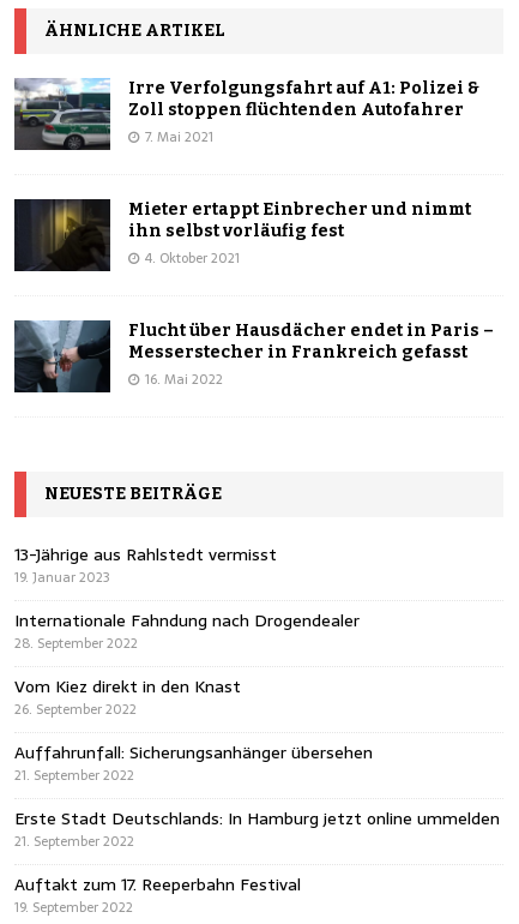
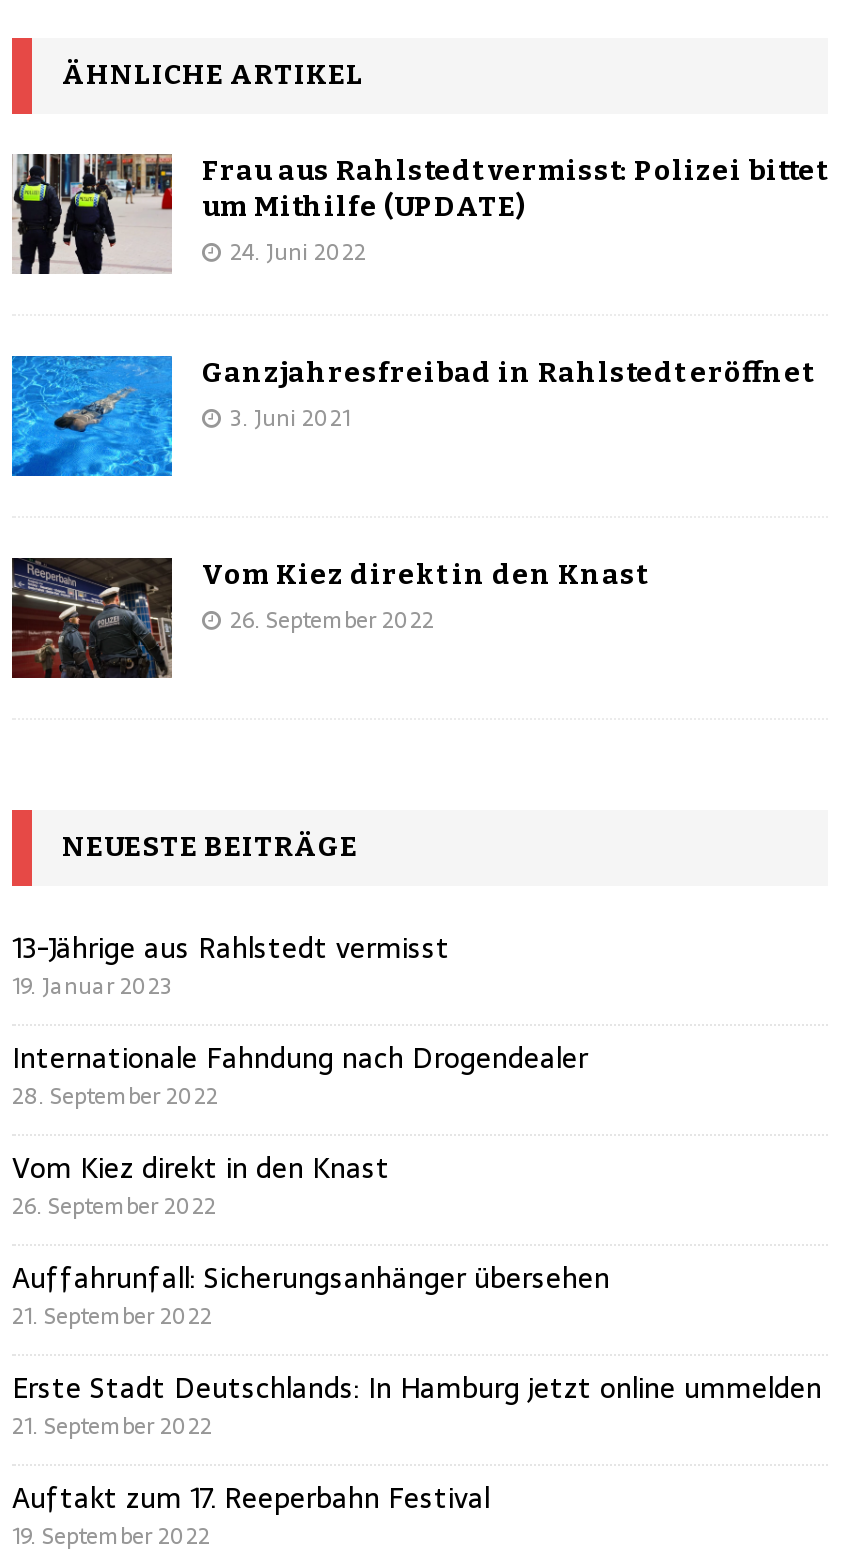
- [image]
- Irre Verfolgungsfahrt auf A1: Polizei &
- Zoll stoppen flüchtenden Autofahrer
- 7. Mai 2021
+ [image]
+ Frau aus Rahlstedt vermisst: Polizei bittet
+ um Mithilfe (UPDATE)
+ 24. Juni 2022

- [image]
- Mieter ertappt Einbrecher und nimmt
- ihn selbst vorläufig fest
- 4. Oktober 2021
+ [image]
+ Ganzjahresfreibad in Rahlstedt eröffnet
+ 3. Juni 2021

- [image]
- Flucht über Hausdächer endet in Paris –
- Messerstecher in Frankreich gefasst
- 16. Mai 2022
+ [image]
+ Vom Kiez direkt in den Knast
+ 26. September 2022
